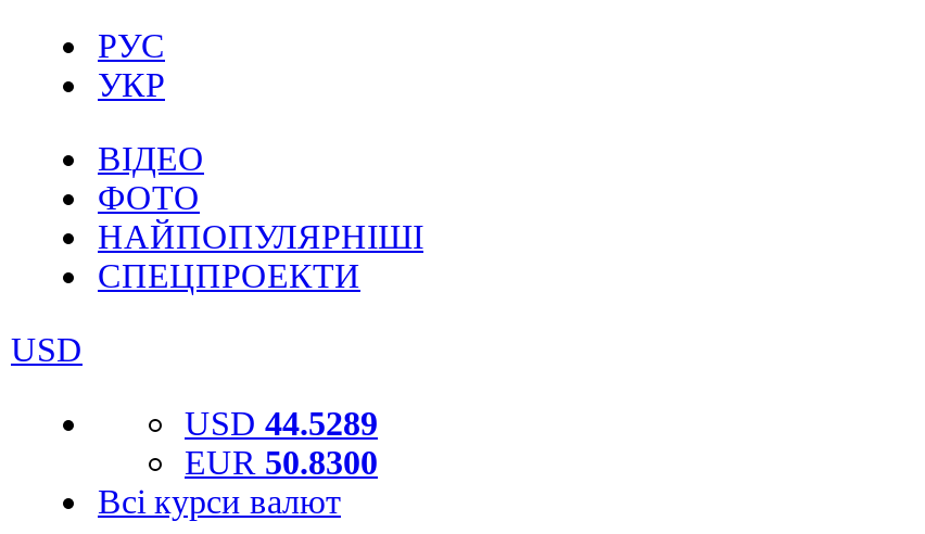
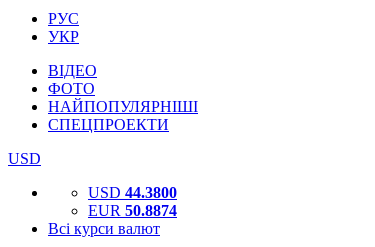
- USD 44.5289
+ USD 44.3800

- EUR 50.8300
+ EUR 50.8874
